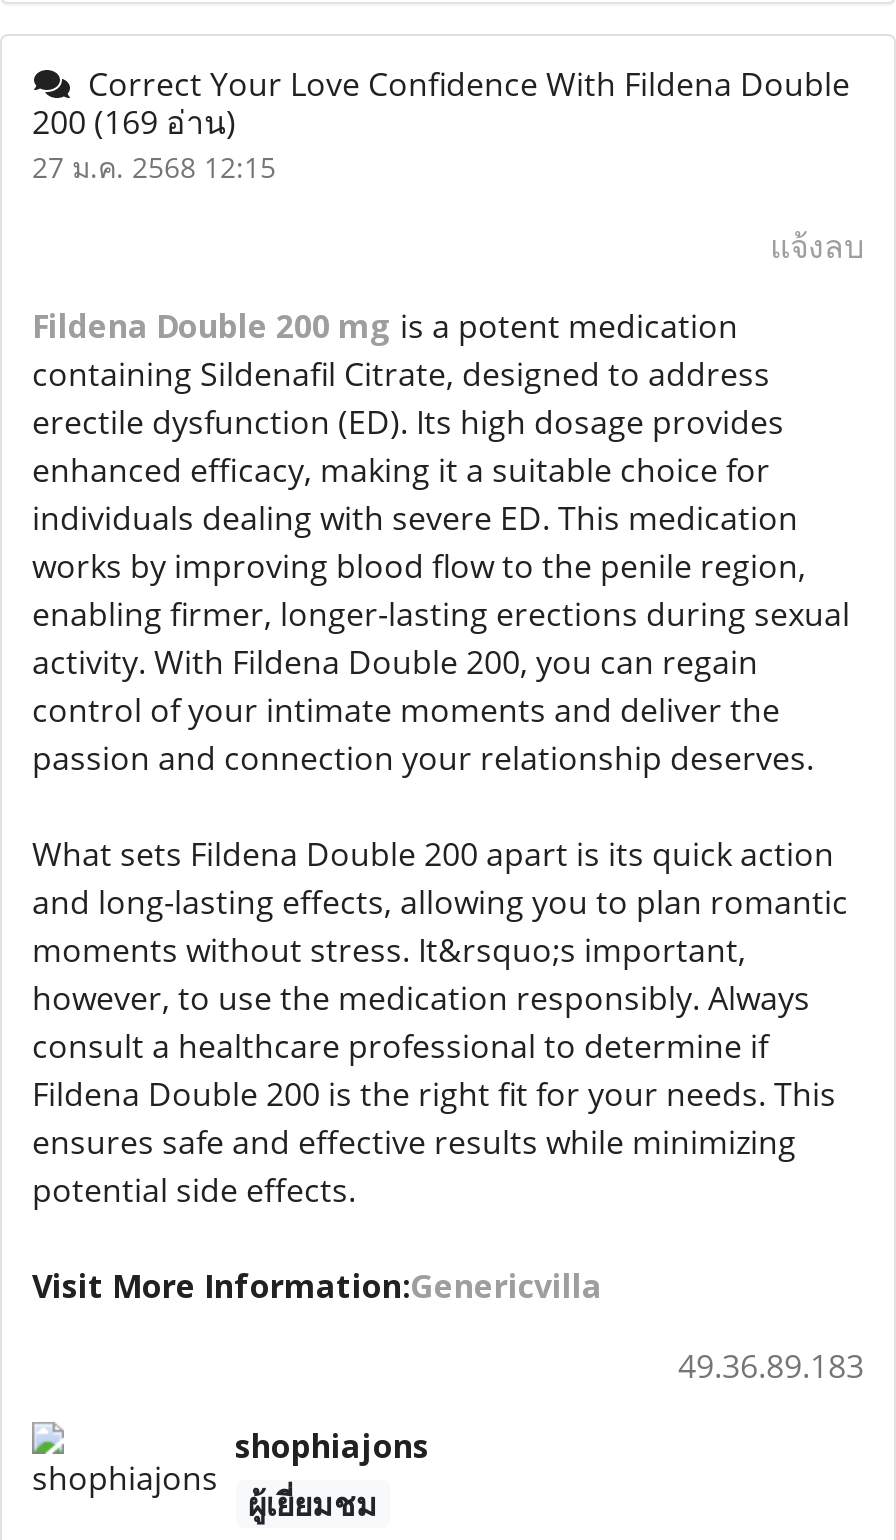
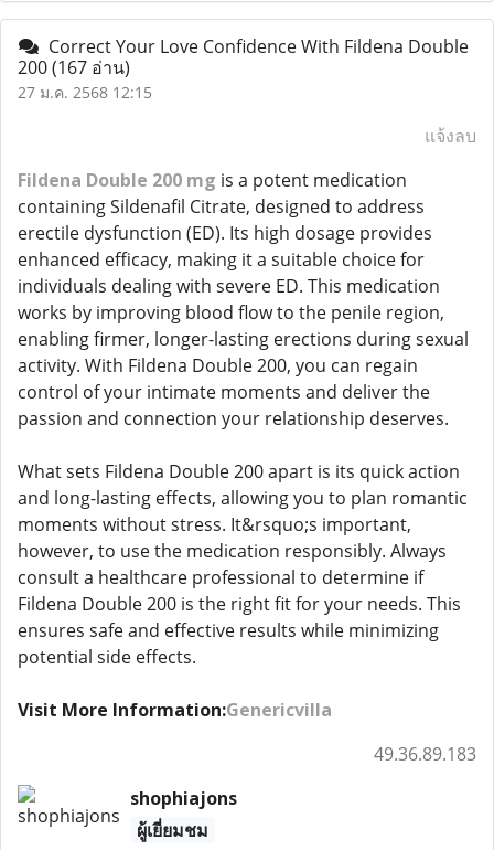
- 200 (169 อ่าน)
+ 200 (167 อ่าน)
